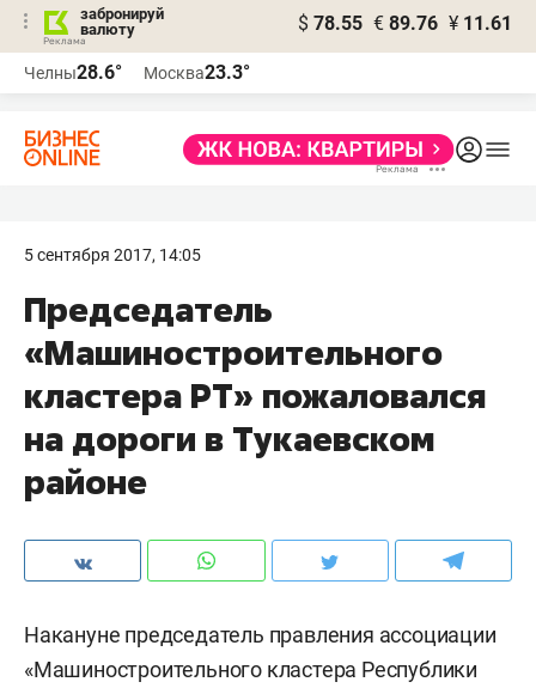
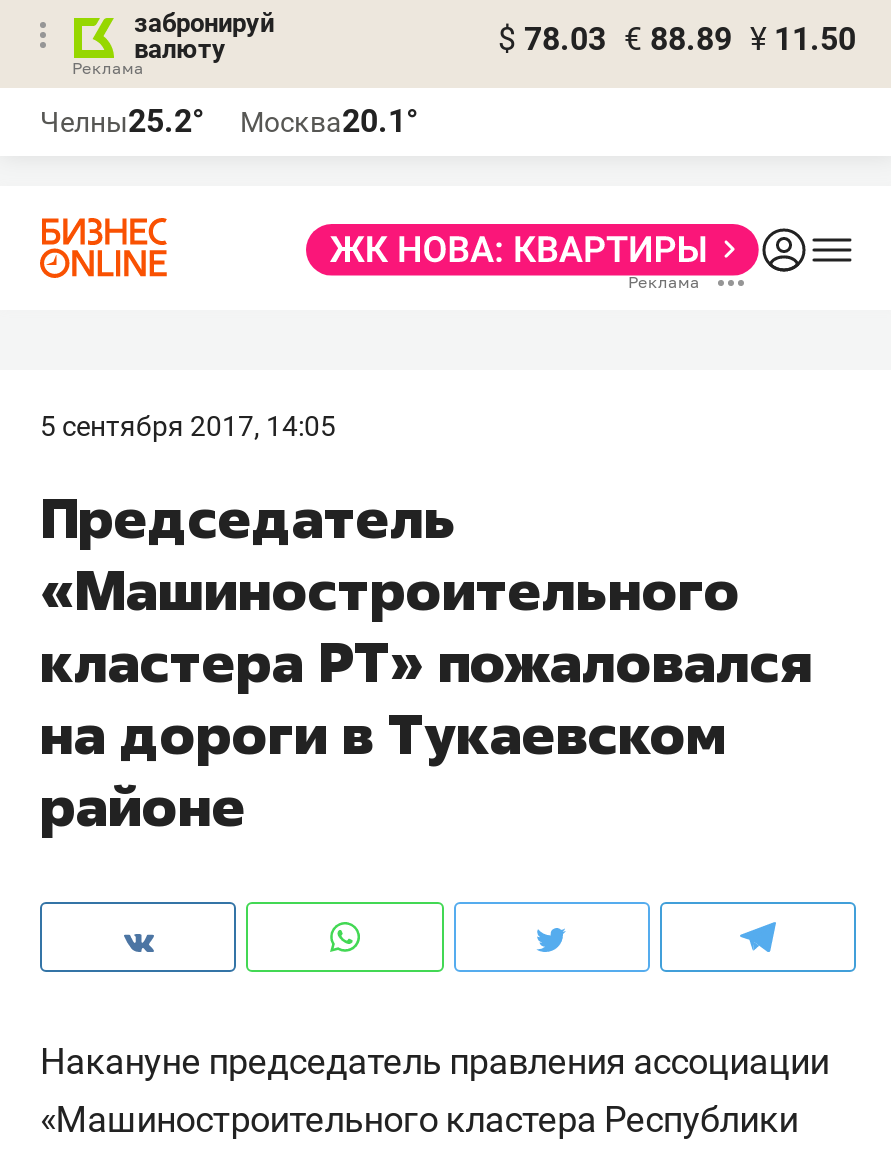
- $ 78.55 € 89.76 ¥ 11.61
+ $ 78.03 € 88.89 ¥ 11.50

- Челны28.6°
+ Челны25.2°

- Москва23.3°
+ Москва20.1°
